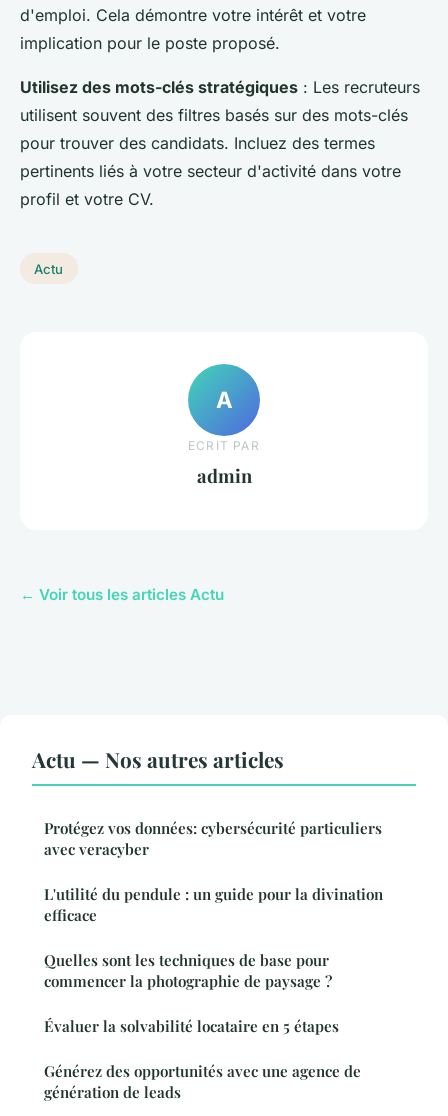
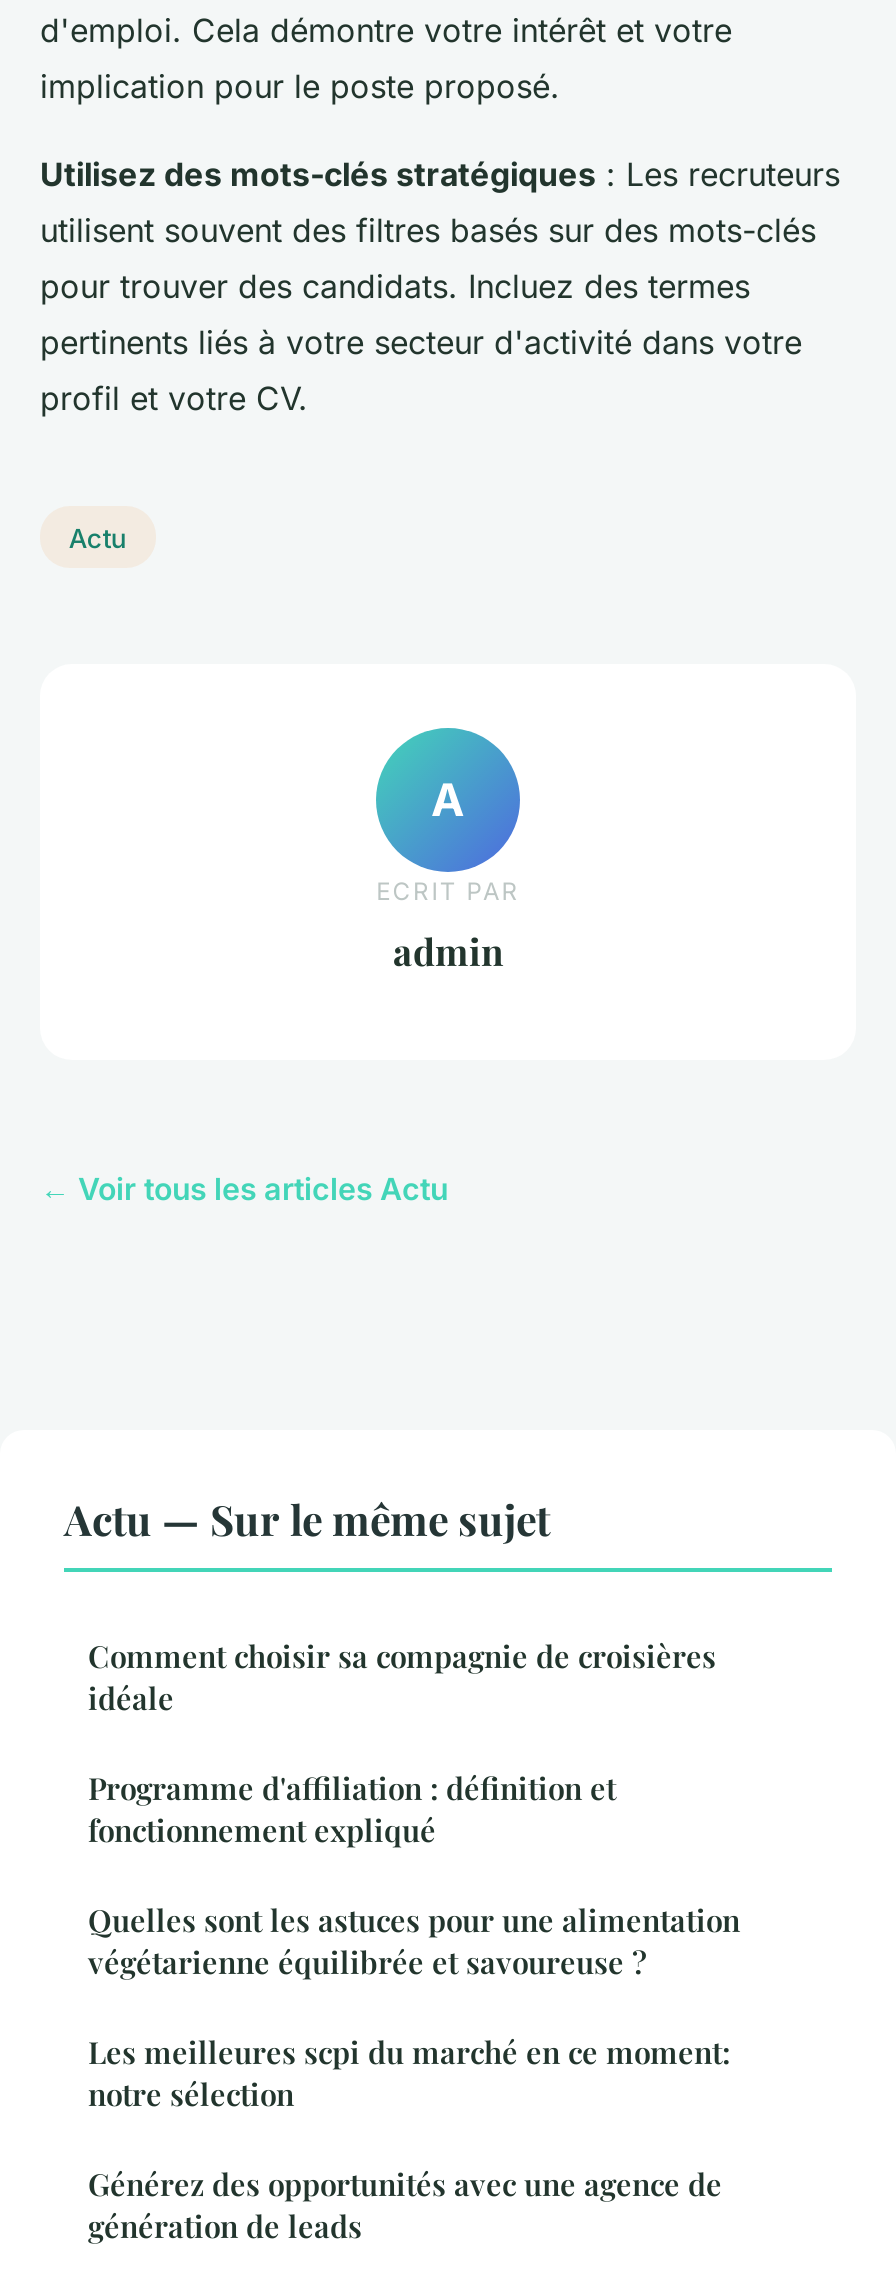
- Actu — Nos autres articles
+ Actu — Sur le même sujet

- Protégez vos données: cybersécurité particuliers
- avec veracyber
+ Comment choisir sa compagnie de croisières
+ idéale

- L'utilité du pendule : un guide pour la divination
- efficace
+ Programme d'affiliation : définition et
+ fonctionnement expliqué

- Quelles sont les techniques de base pour
- commencer la photographie de paysage ?
+ Quelles sont les astuces pour une alimentation
+ végétarienne équilibrée et savoureuse ?

- Évaluer la solvabilité locataire en 5 étapes
+ Les meilleures scpi du marché en ce moment:
+ notre sélection
